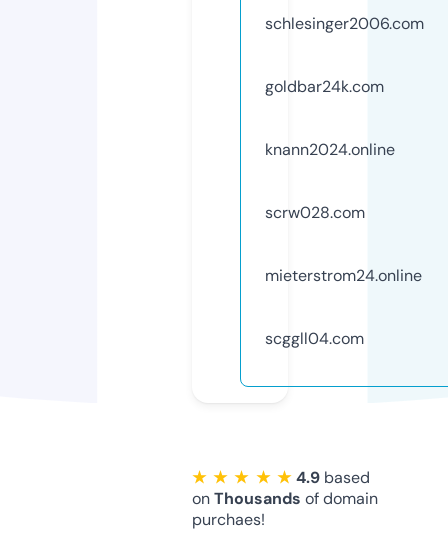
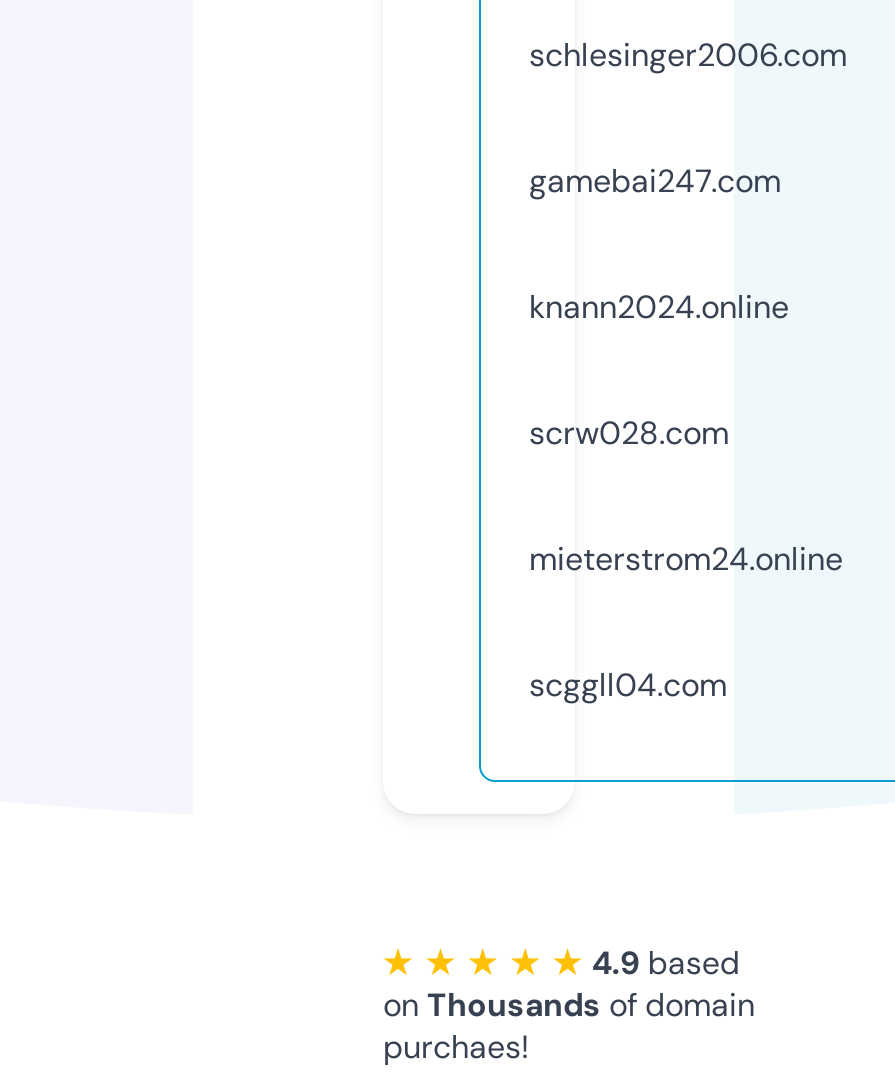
- goldbar24k.com
+ gamebai247.com
